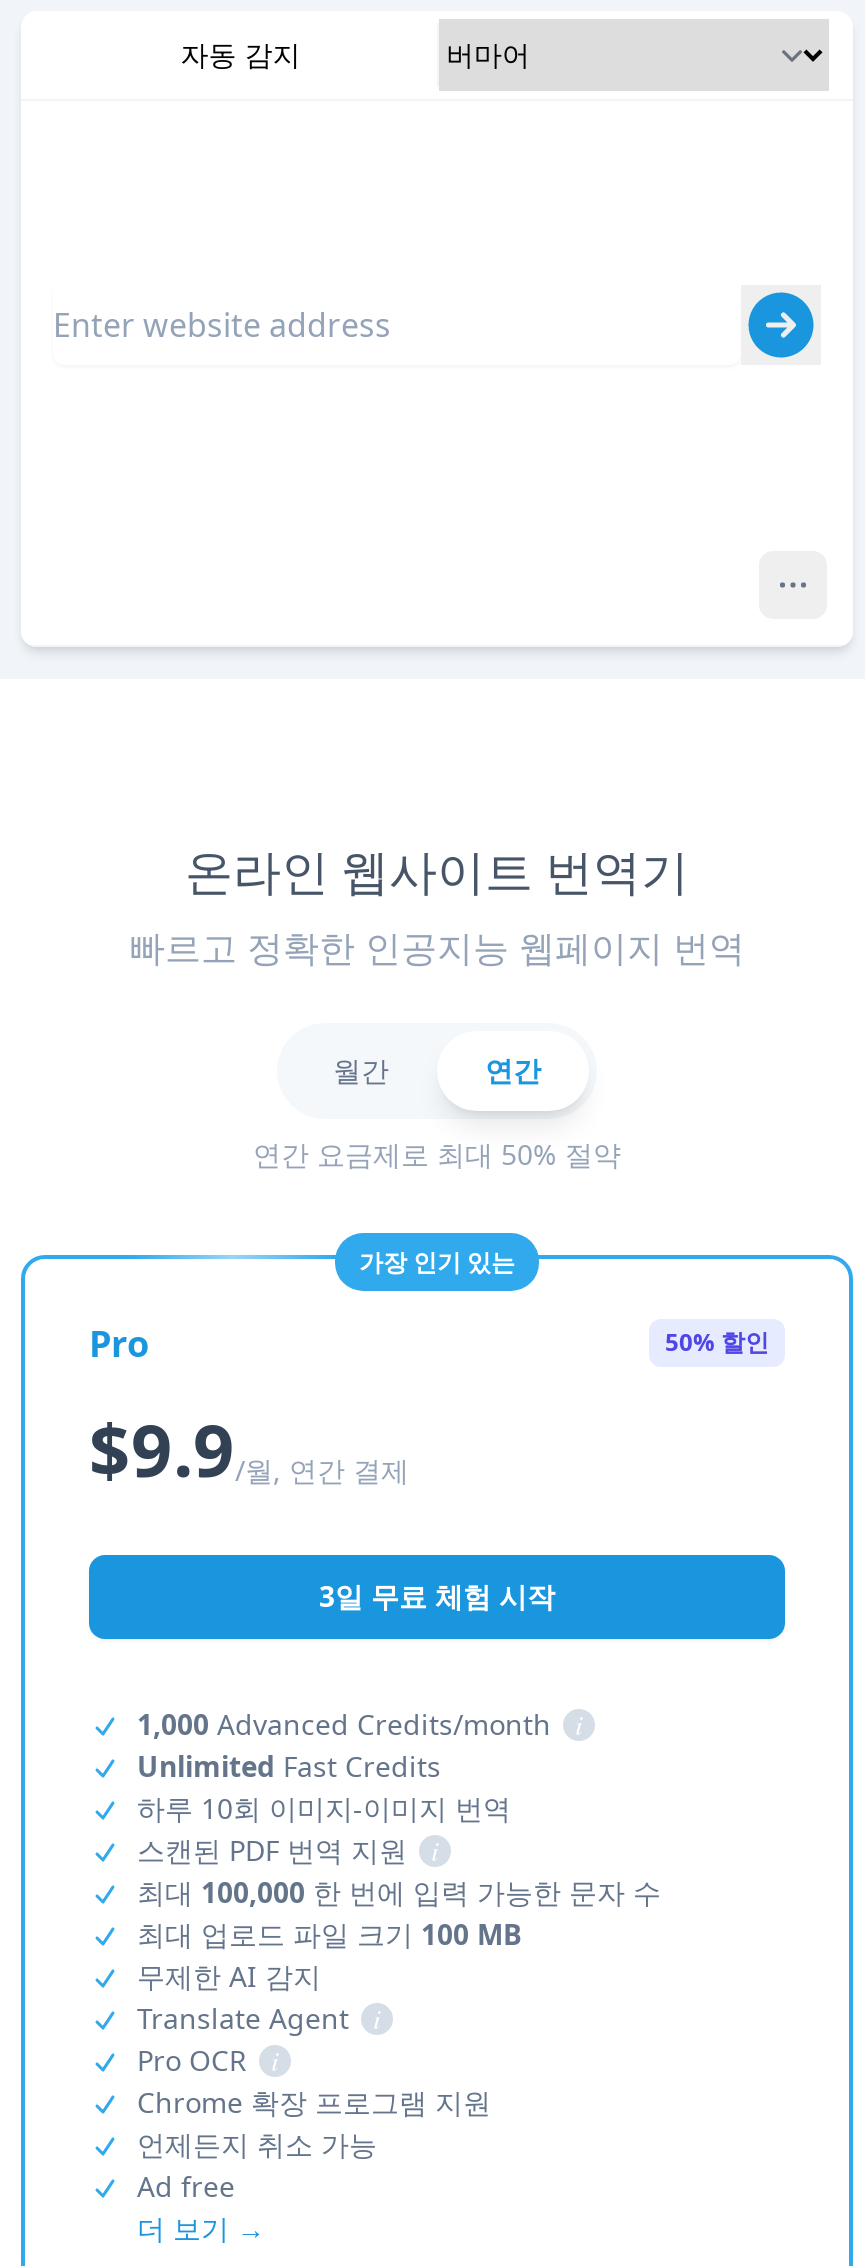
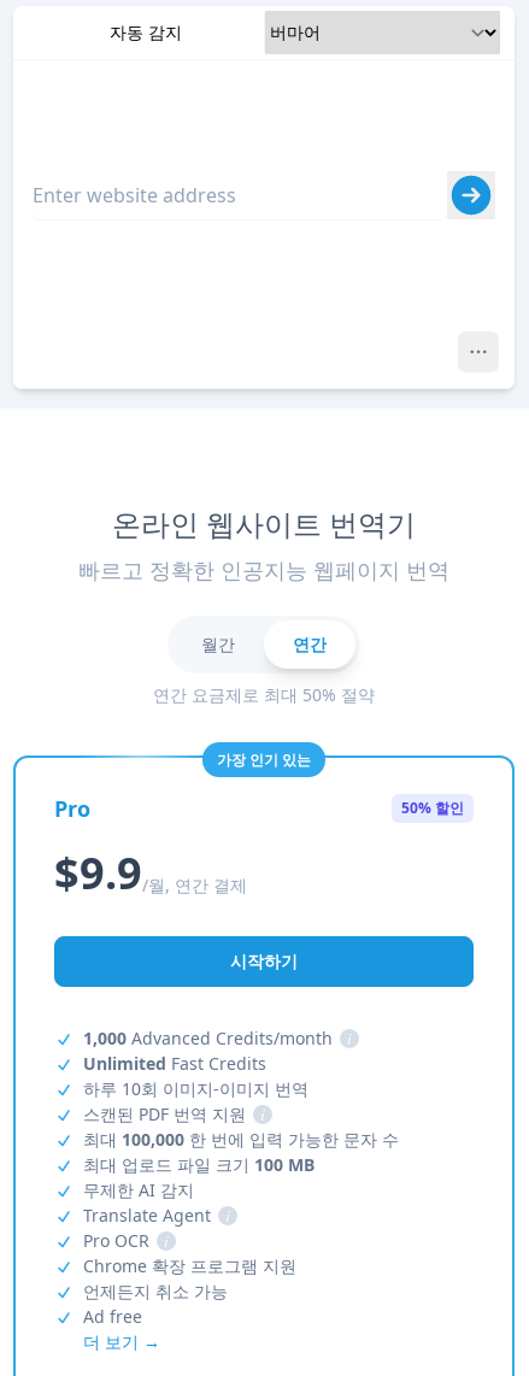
- 3일 무료 체험 시작
+ 시작하기
